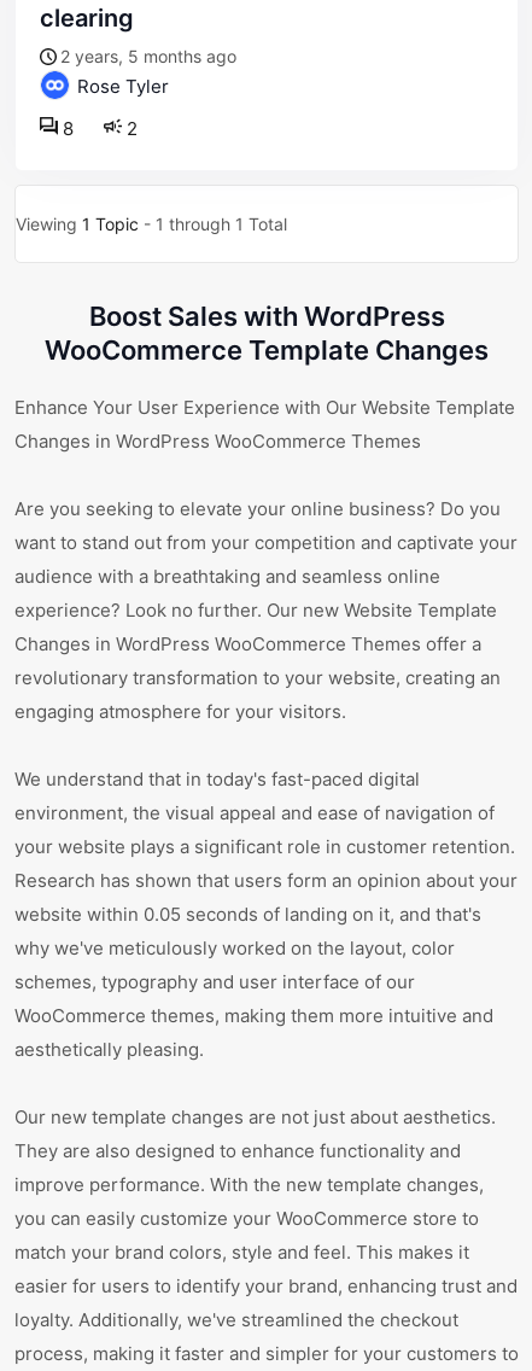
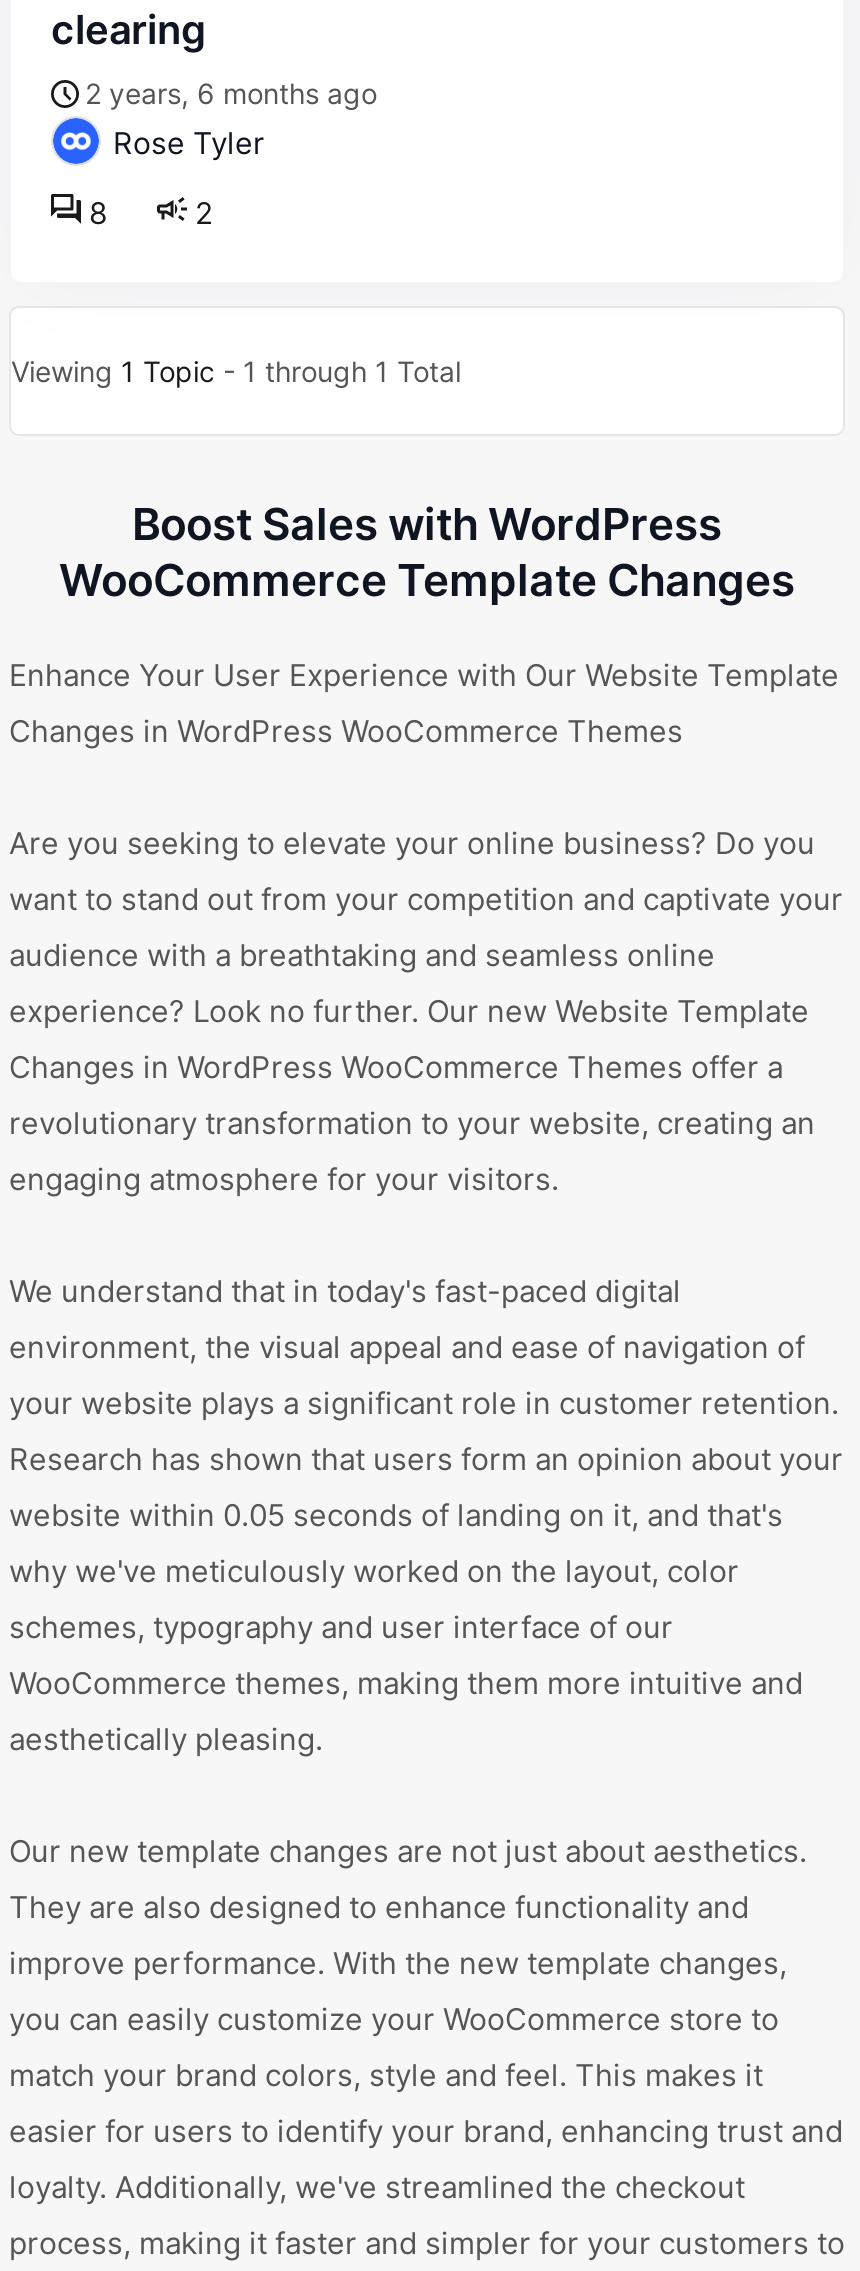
- 2 years, 5 months ago
+ 2 years, 6 months ago
